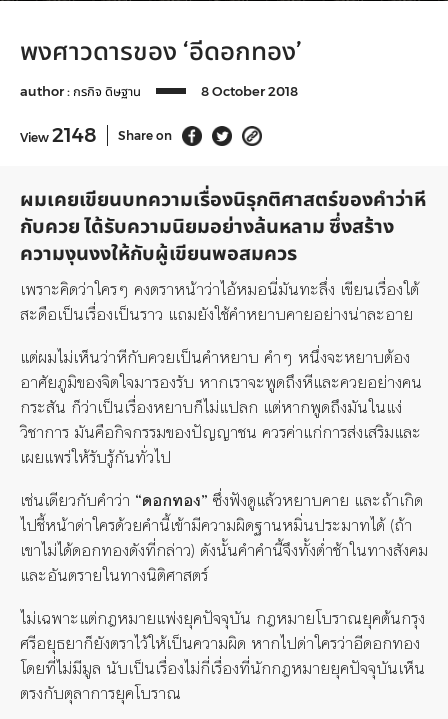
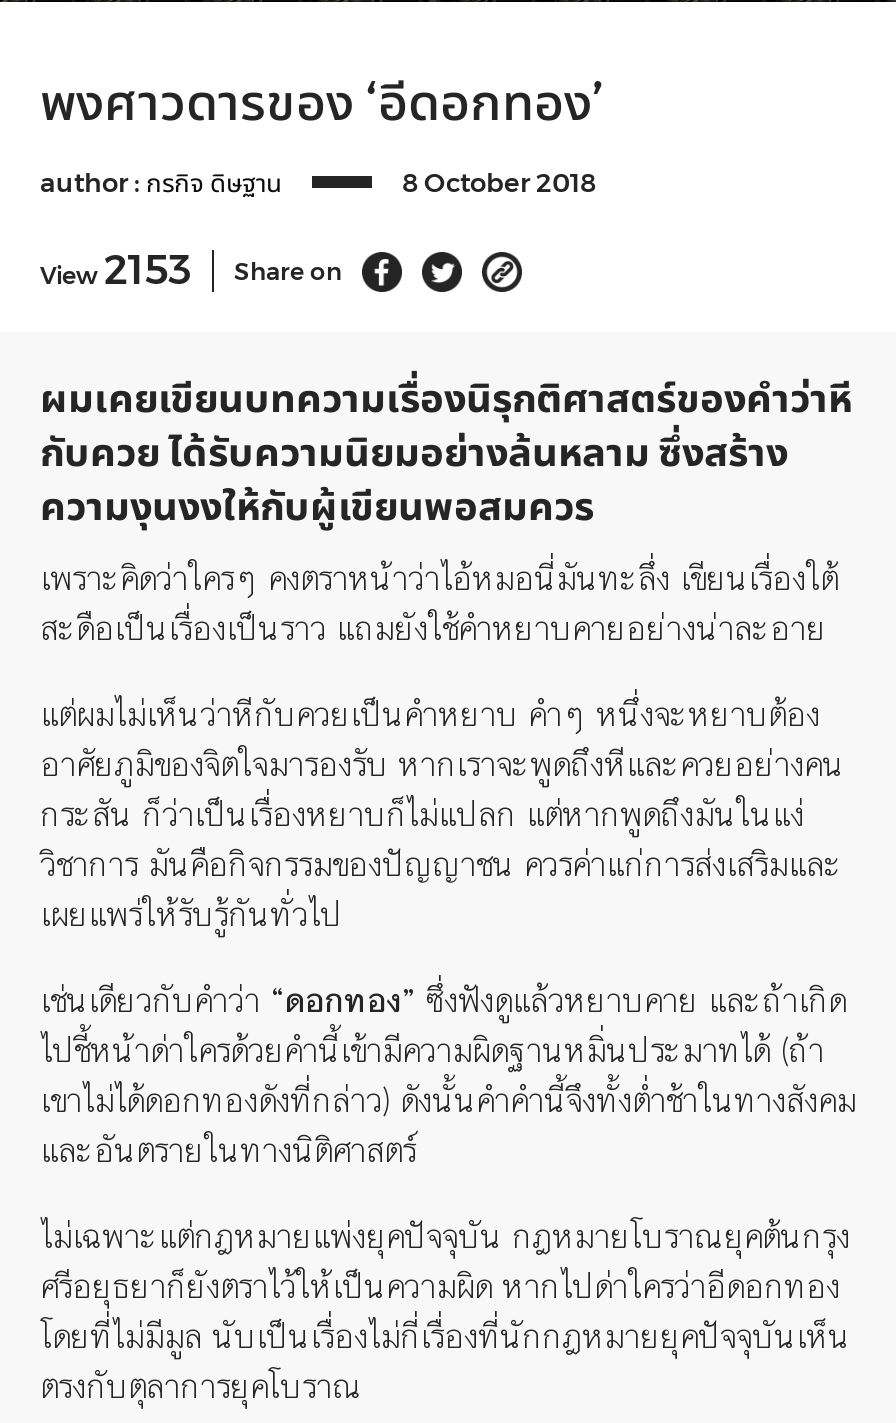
- View 2148 Share on
+ View 2153 Share on
